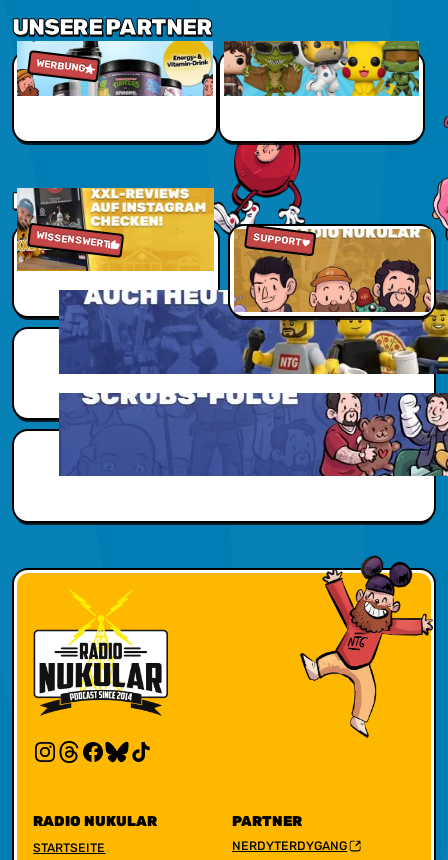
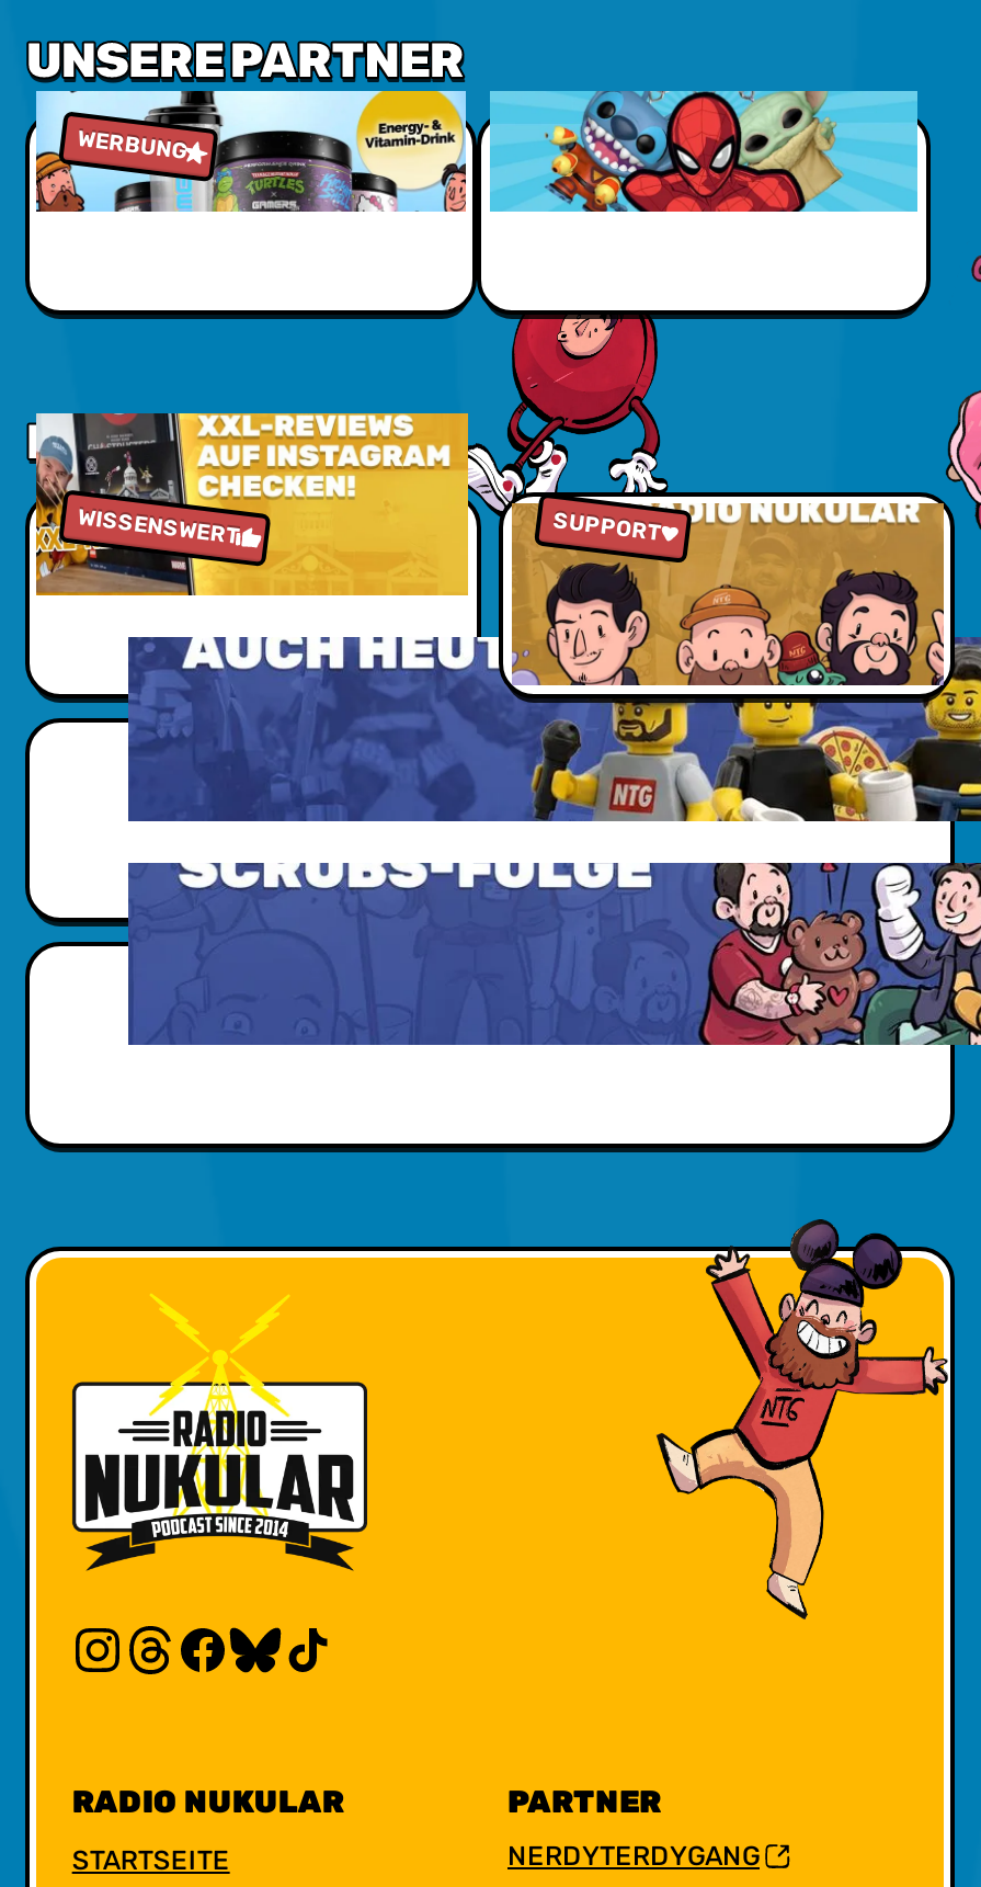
- [image]
+ [image]
